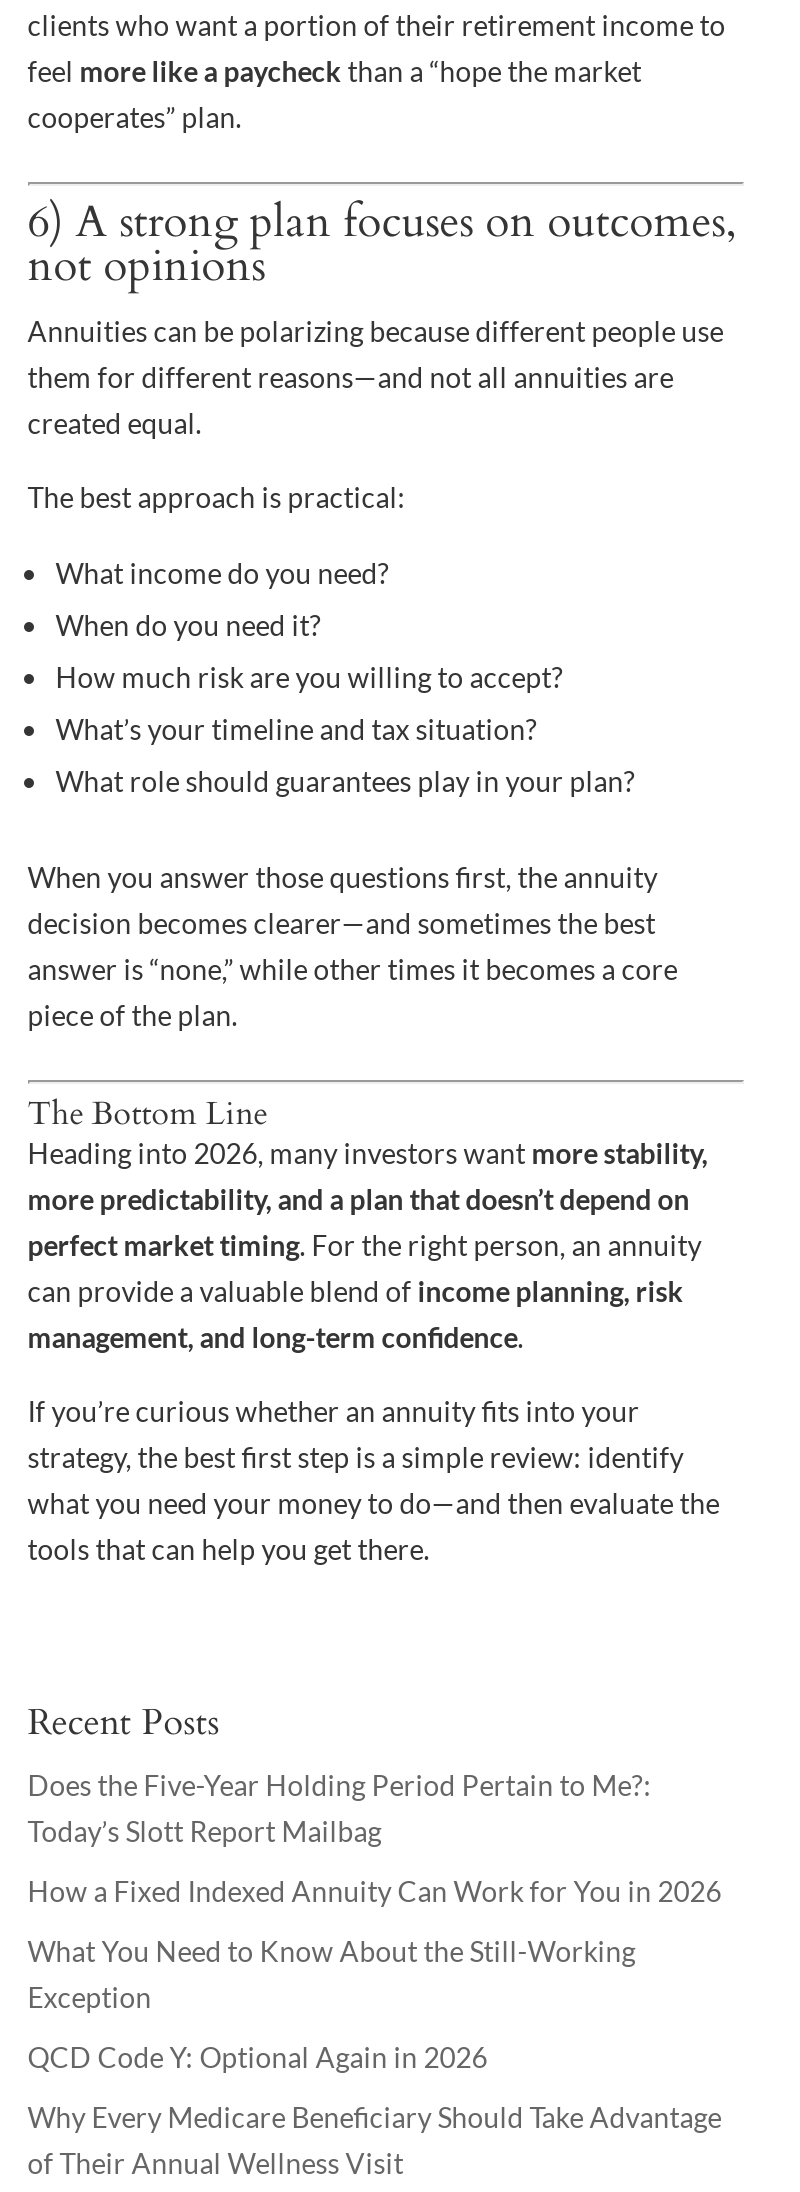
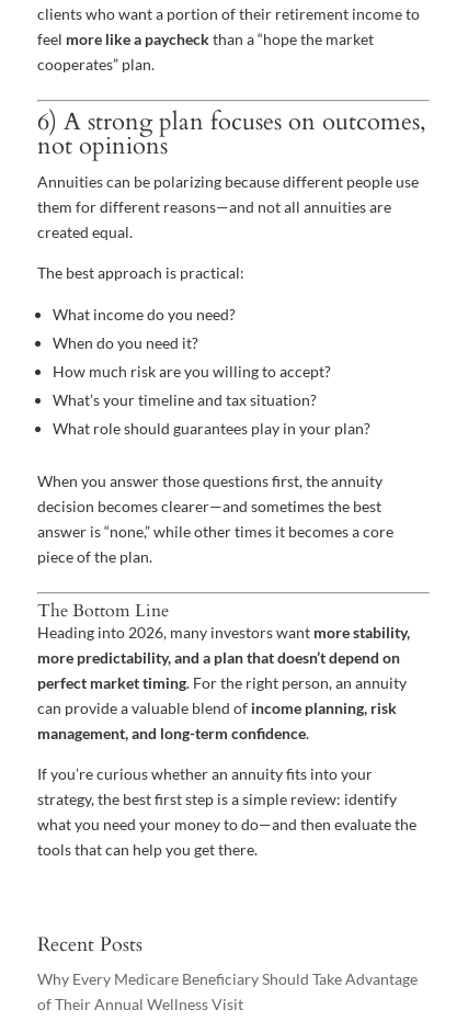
- Does the Five-Year Holding Period Pertain to Me?:
- Today’s Slott Report Mailbag
- How a Fixed Indexed Annuity Can Work for You in 2026
- What You Need to Know About the Still-Working
- Exception
- QCD Code Y: Optional Again in 2026
